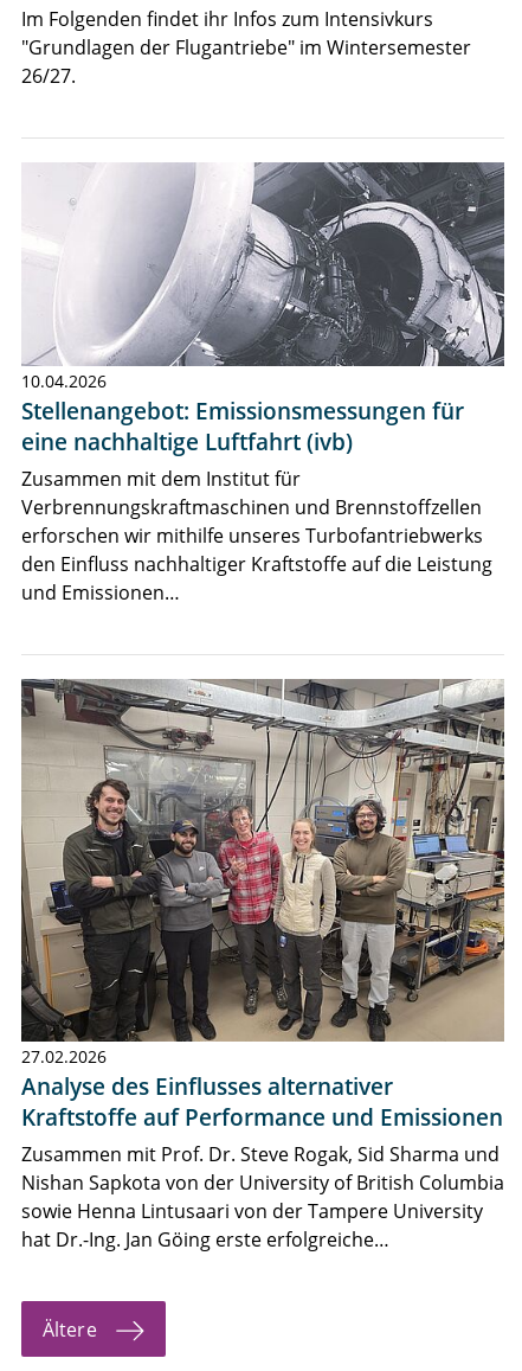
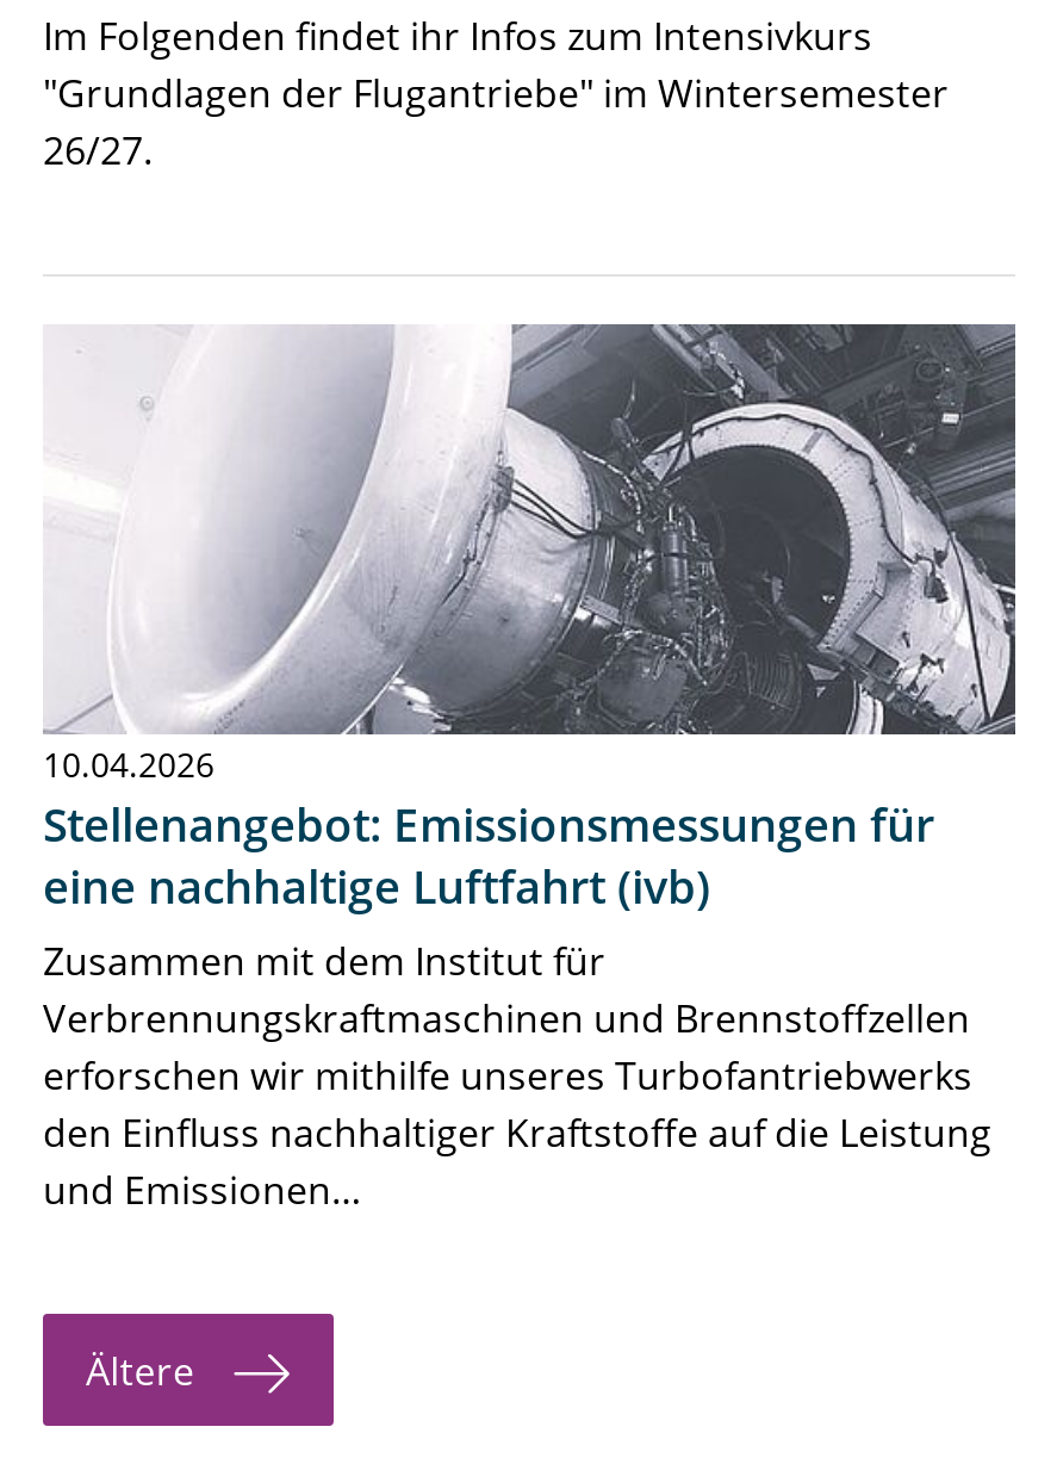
- [image]
- 27.02.2026
- Analyse des Einflusses alternativer
- Kraftstoffe auf Performance und Emissionen
- Zusammen mit Prof. Dr. Steve Rogak, Sid Sharma und
- Nishan Sapkota von der University of British Columbia
- sowie Henna Lintusaari von der Tampere University
- hat Dr.-Ing. Jan Göing erste erfolgreiche…
